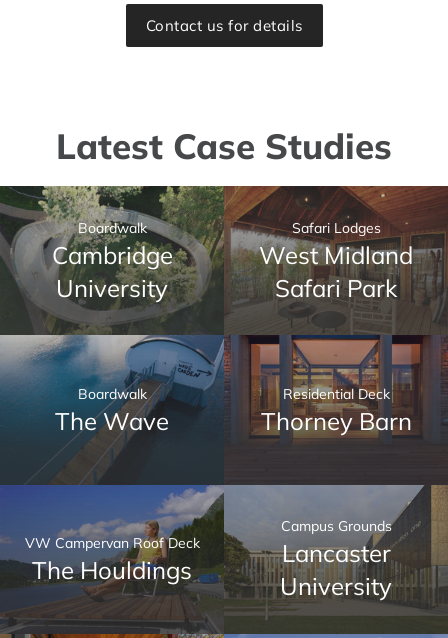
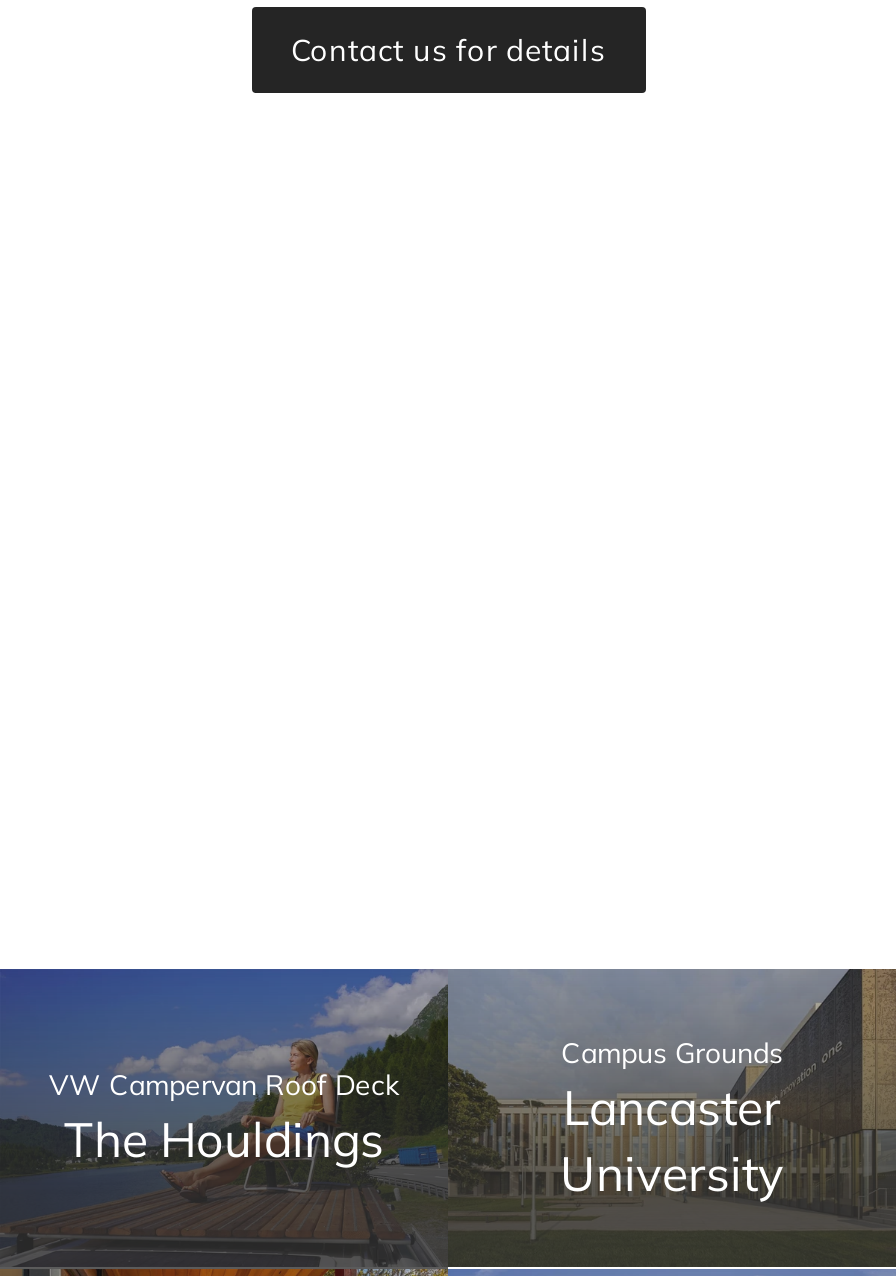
- [image]
- Latest Case Studies
- Boardwalk
- Cambridge
- University

- Safari Lodges
- West Midland
- Safari Park

- Boardwalk
- The Wave

- Residential Deck
- Thorney Barn
